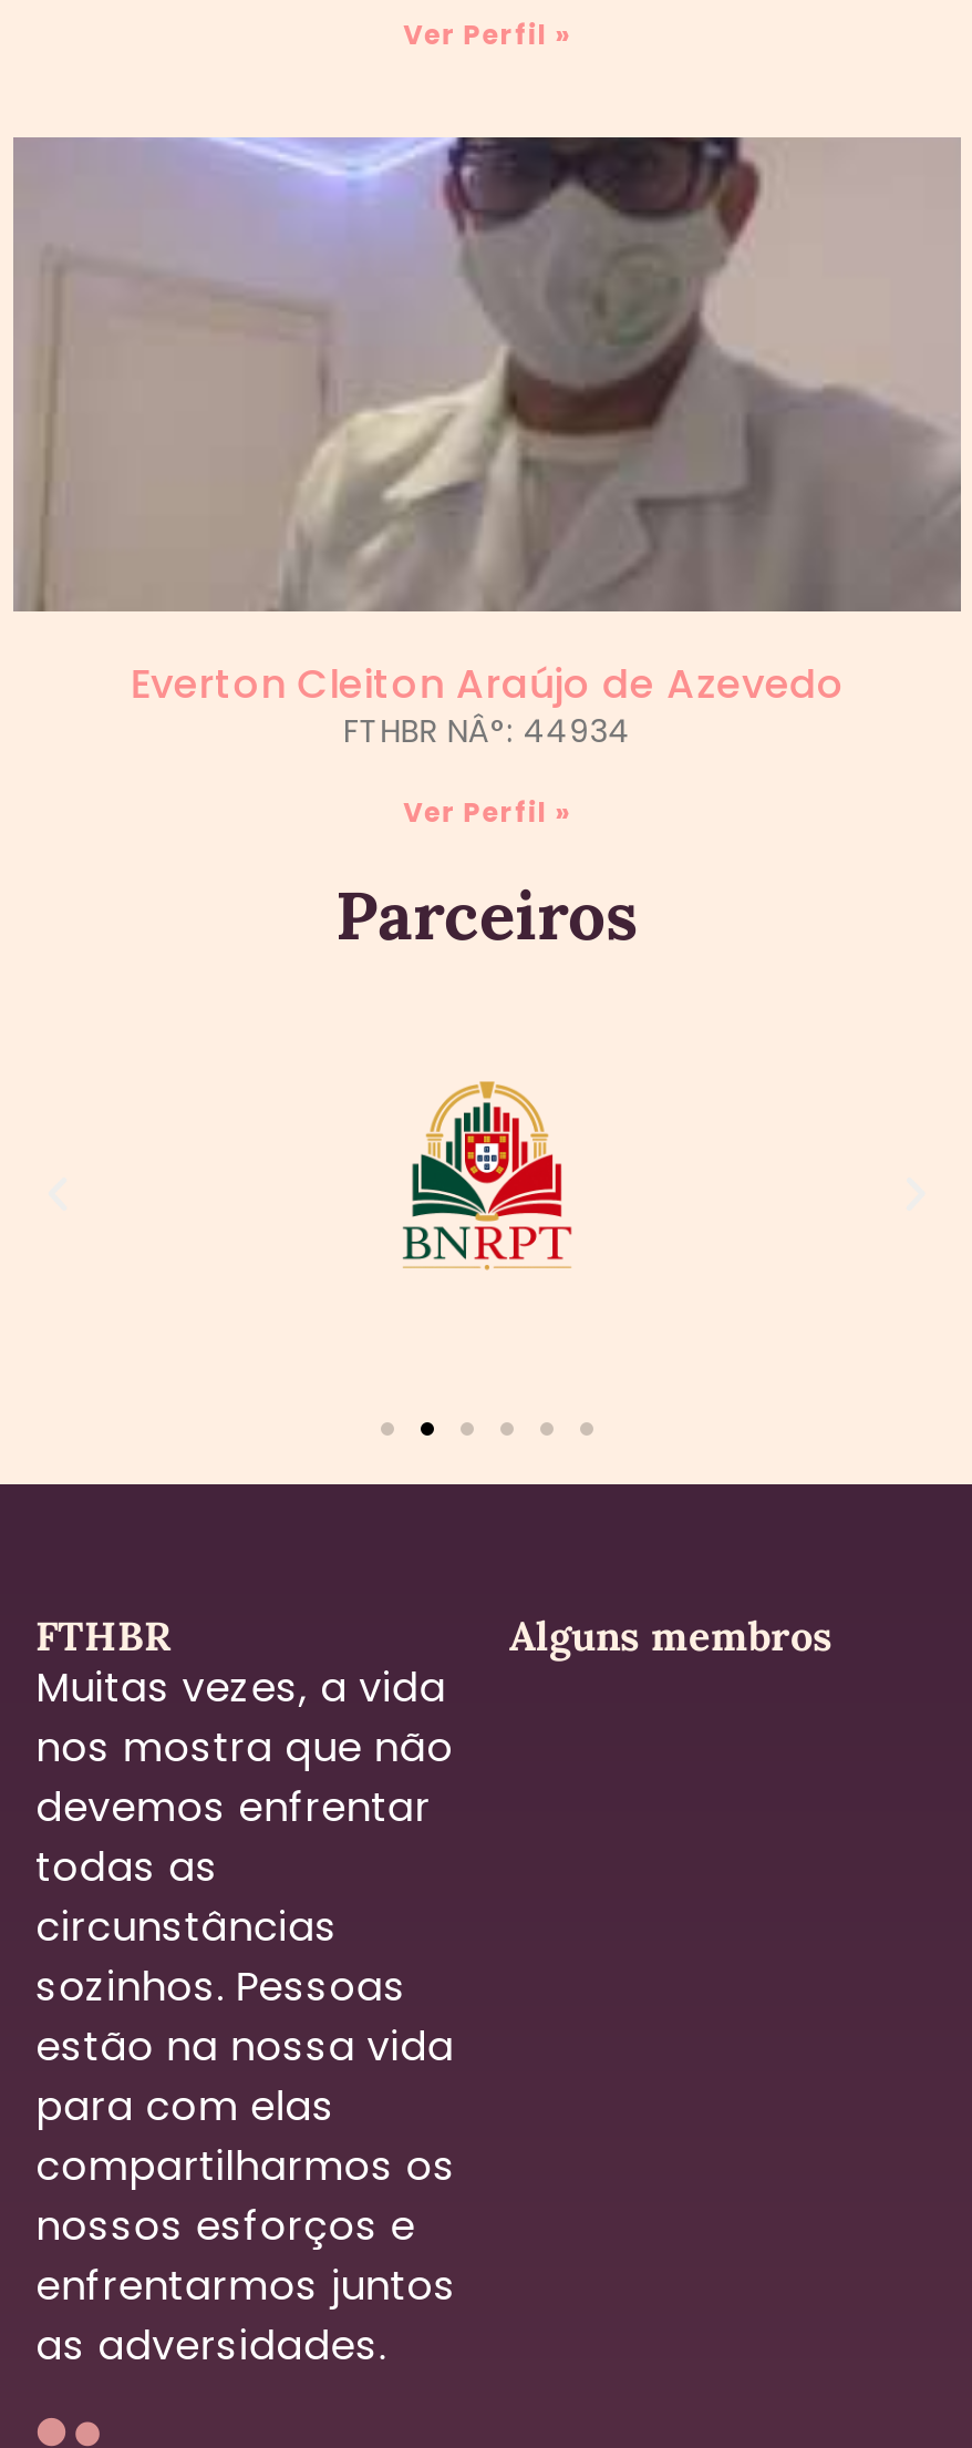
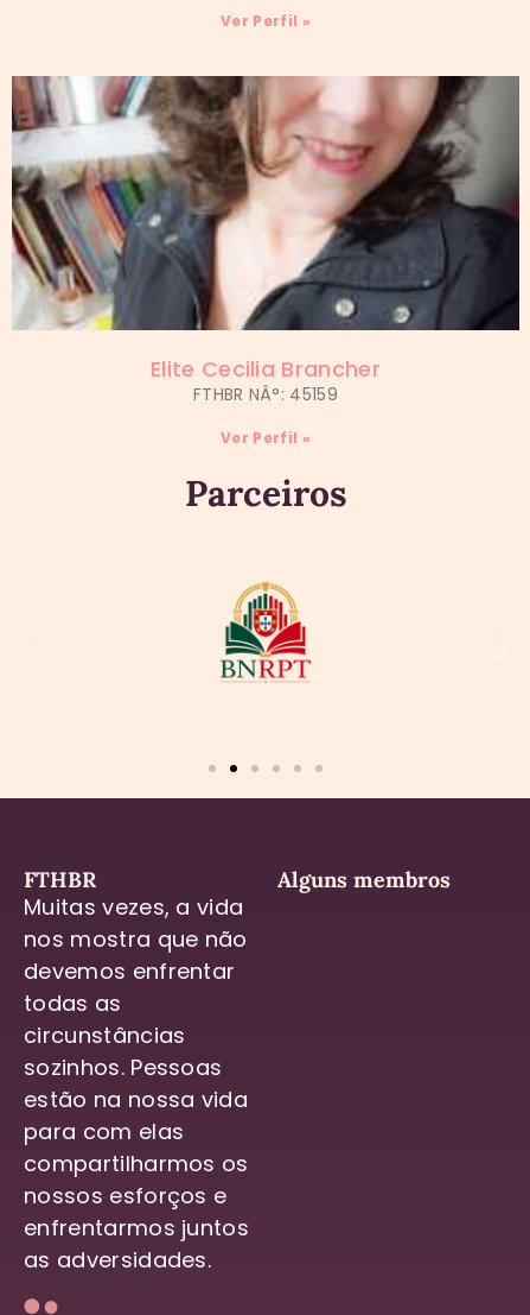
- [image]
- Everton Cleiton Araújo de Azevedo
- FTHBR NÂ°: 44934
+ [image]
+ Elite Cecilia Brancher
+ FTHBR NÂ°: 45159
